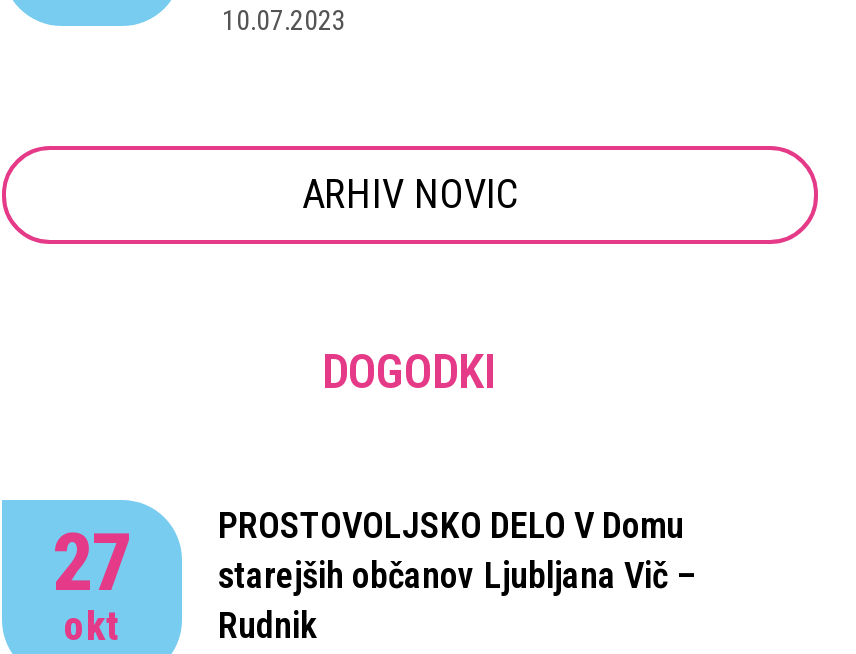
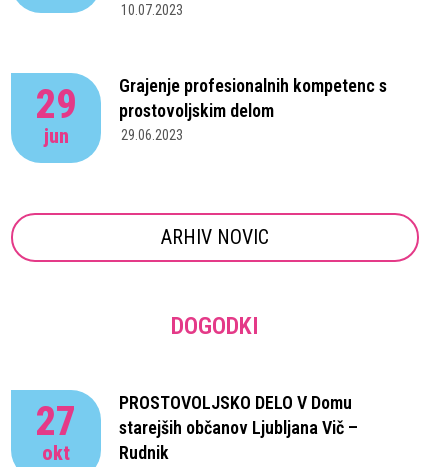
+ 29
+ jun

+ Grajenje profesionalnih kompetenc s
+ prostovoljskim delom
+ 29.06.2023
